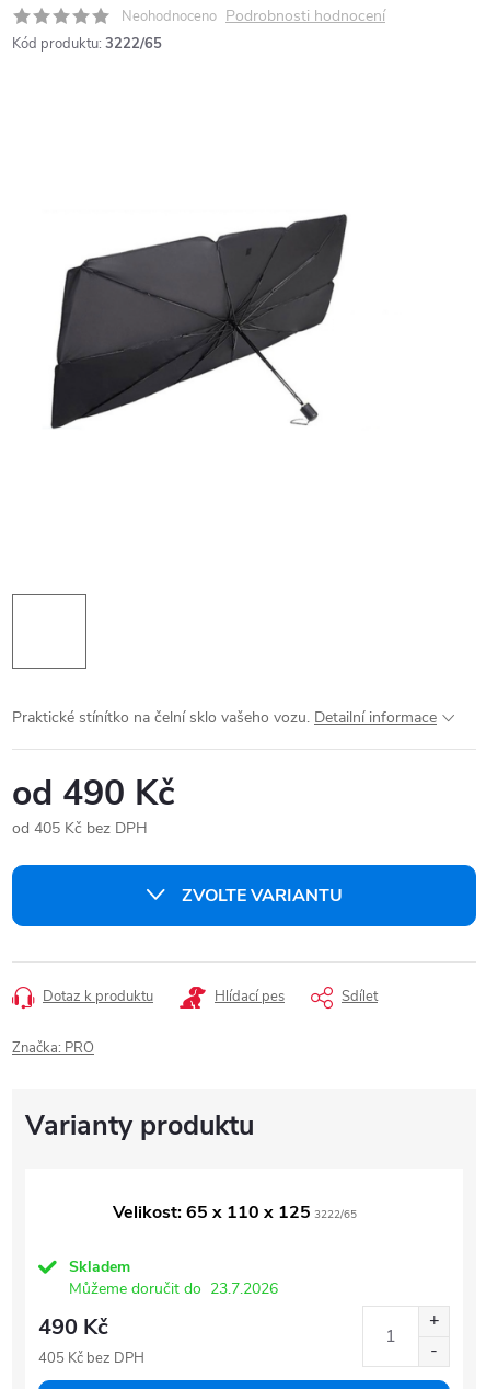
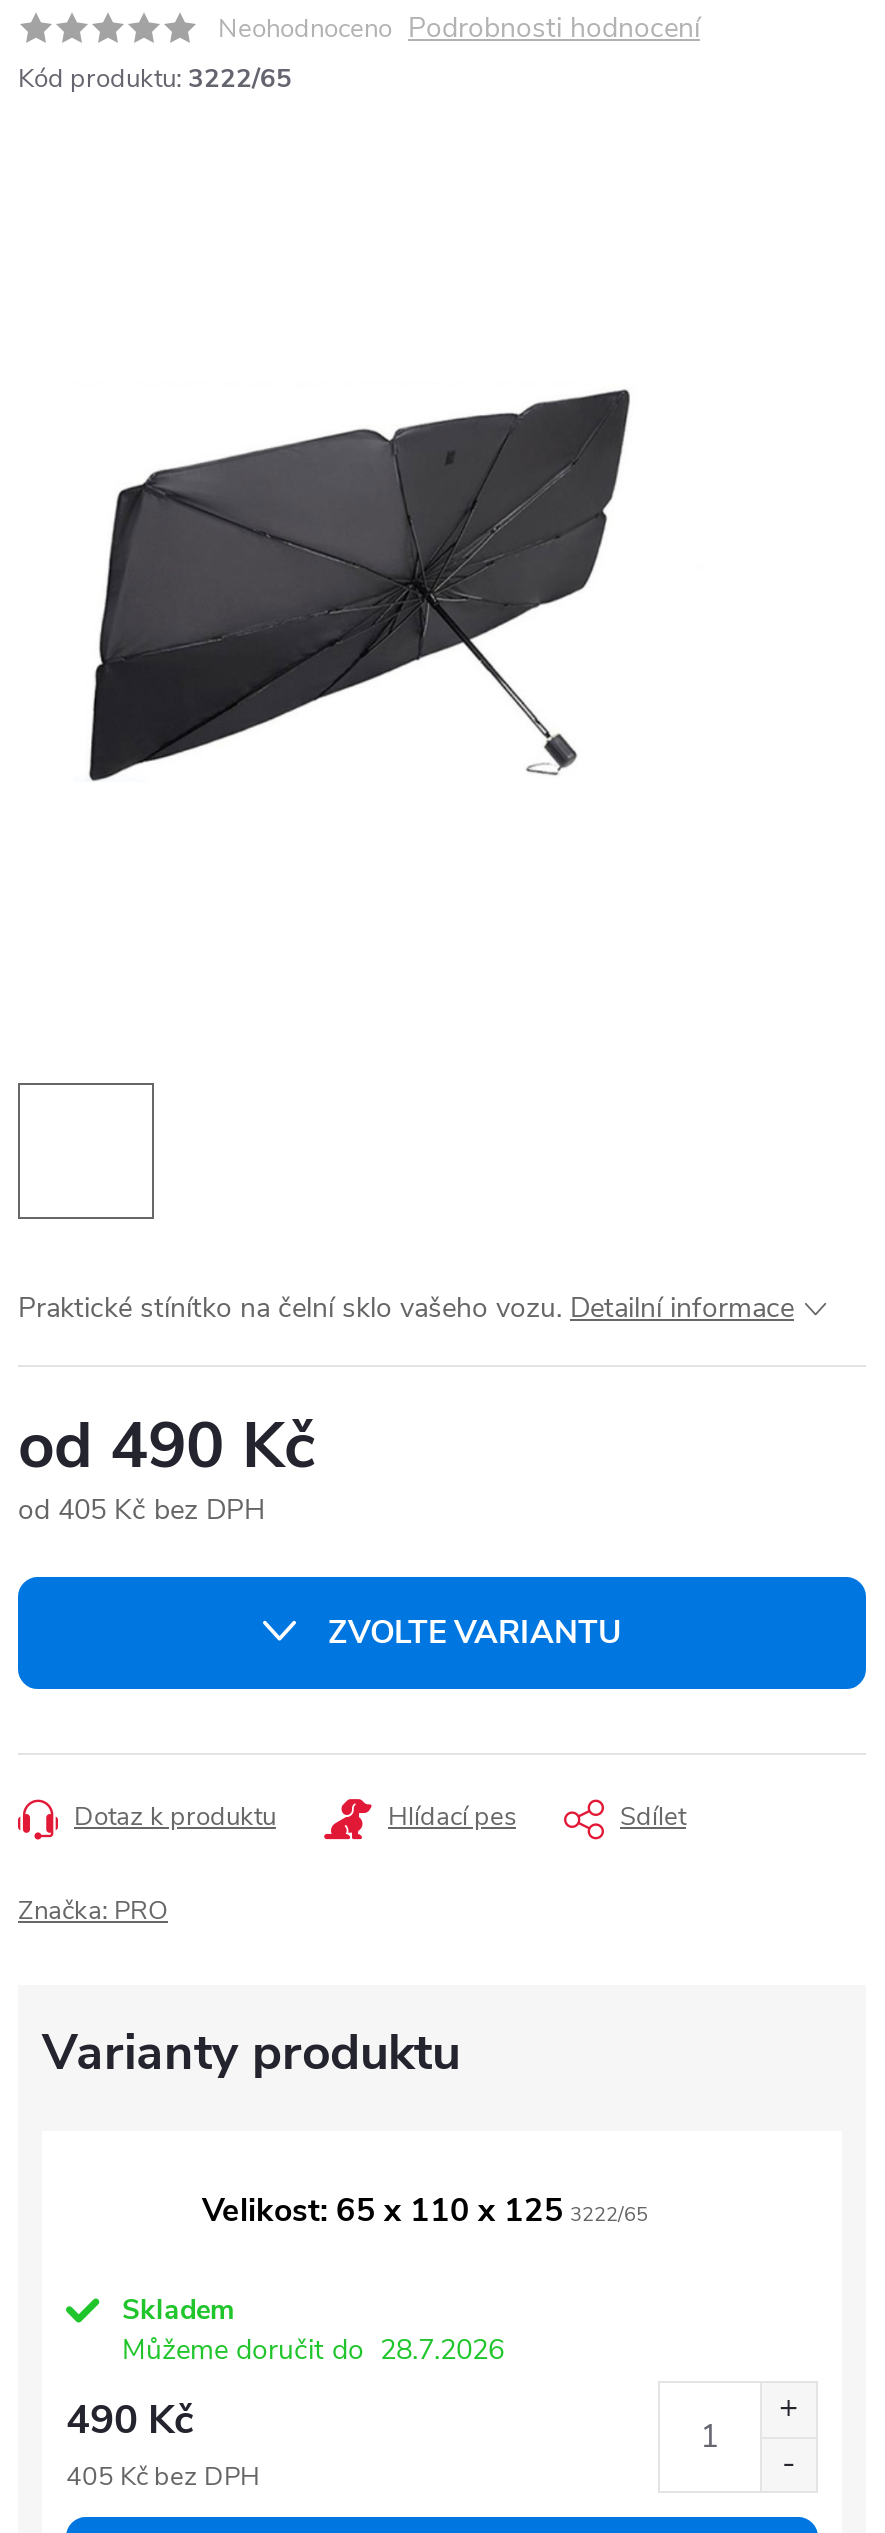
- Můžeme doručit do 23.7.2026
+ Můžeme doručit do 28.7.2026
